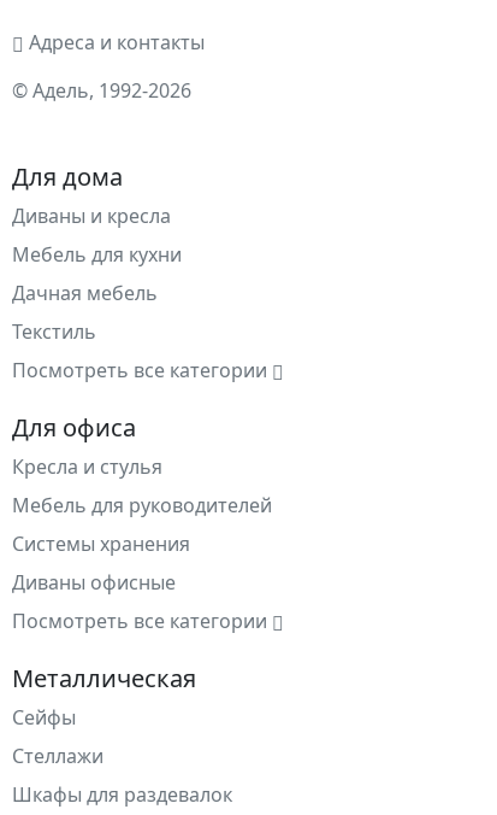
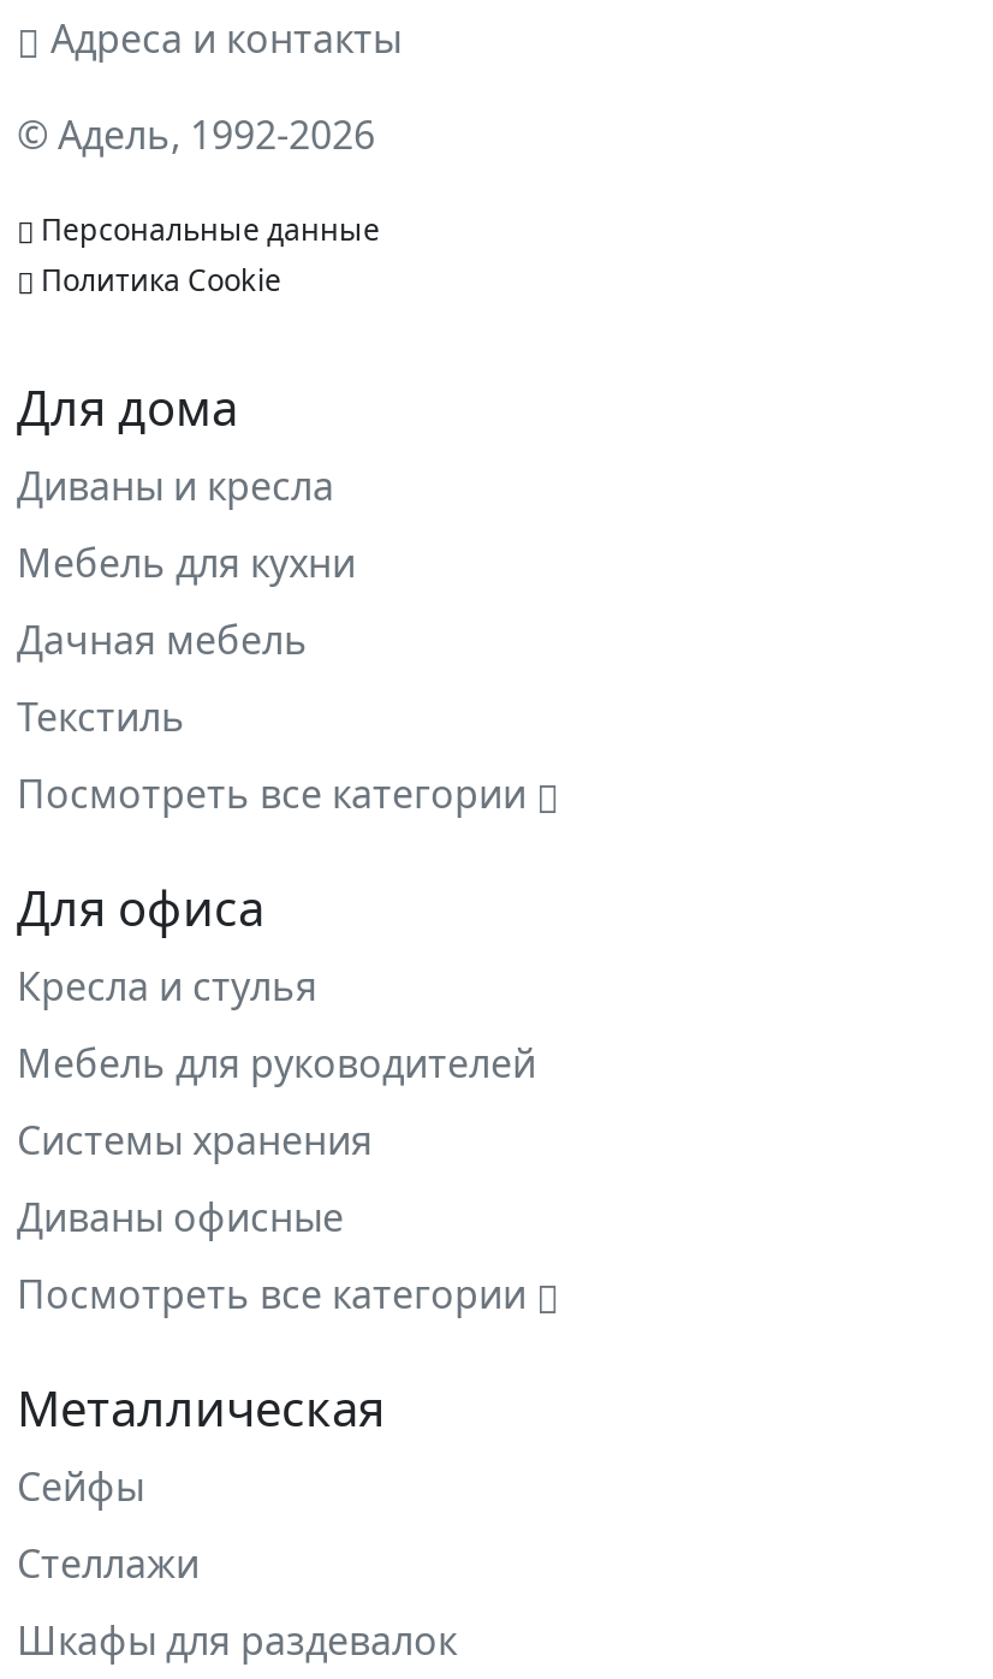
+ Персональные данные
+ Политика Cookie
